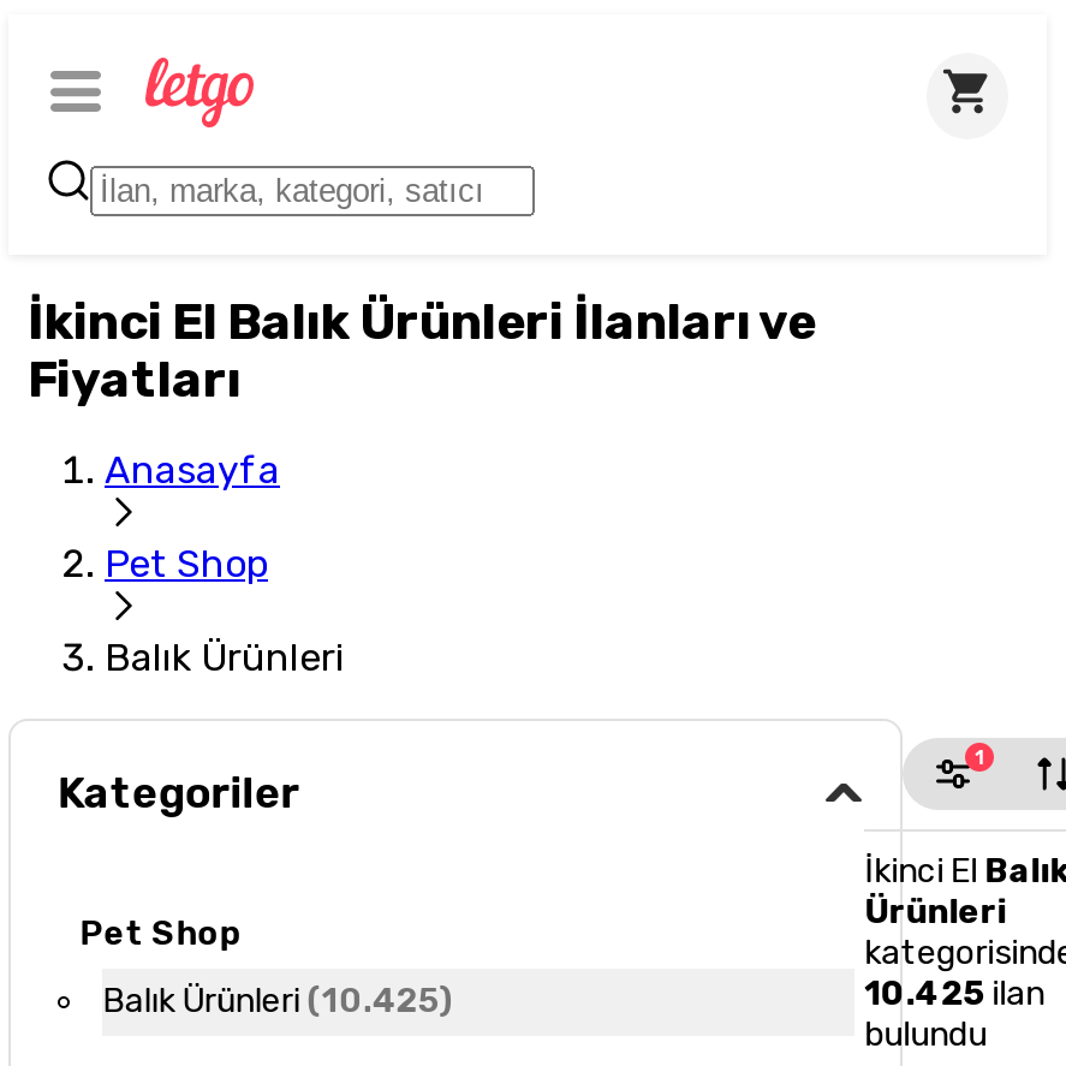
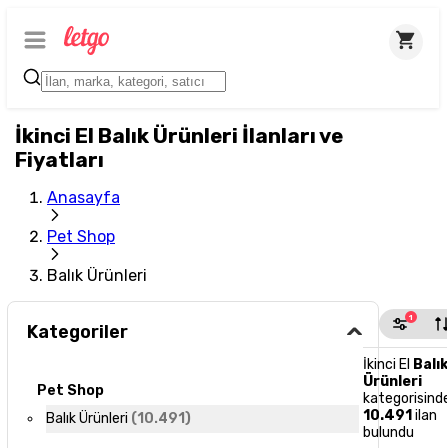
- Balık Ürünleri (10.425)
+ Balık Ürünleri (10.491)

- 10.425 ilan
+ 10.491 ilan
